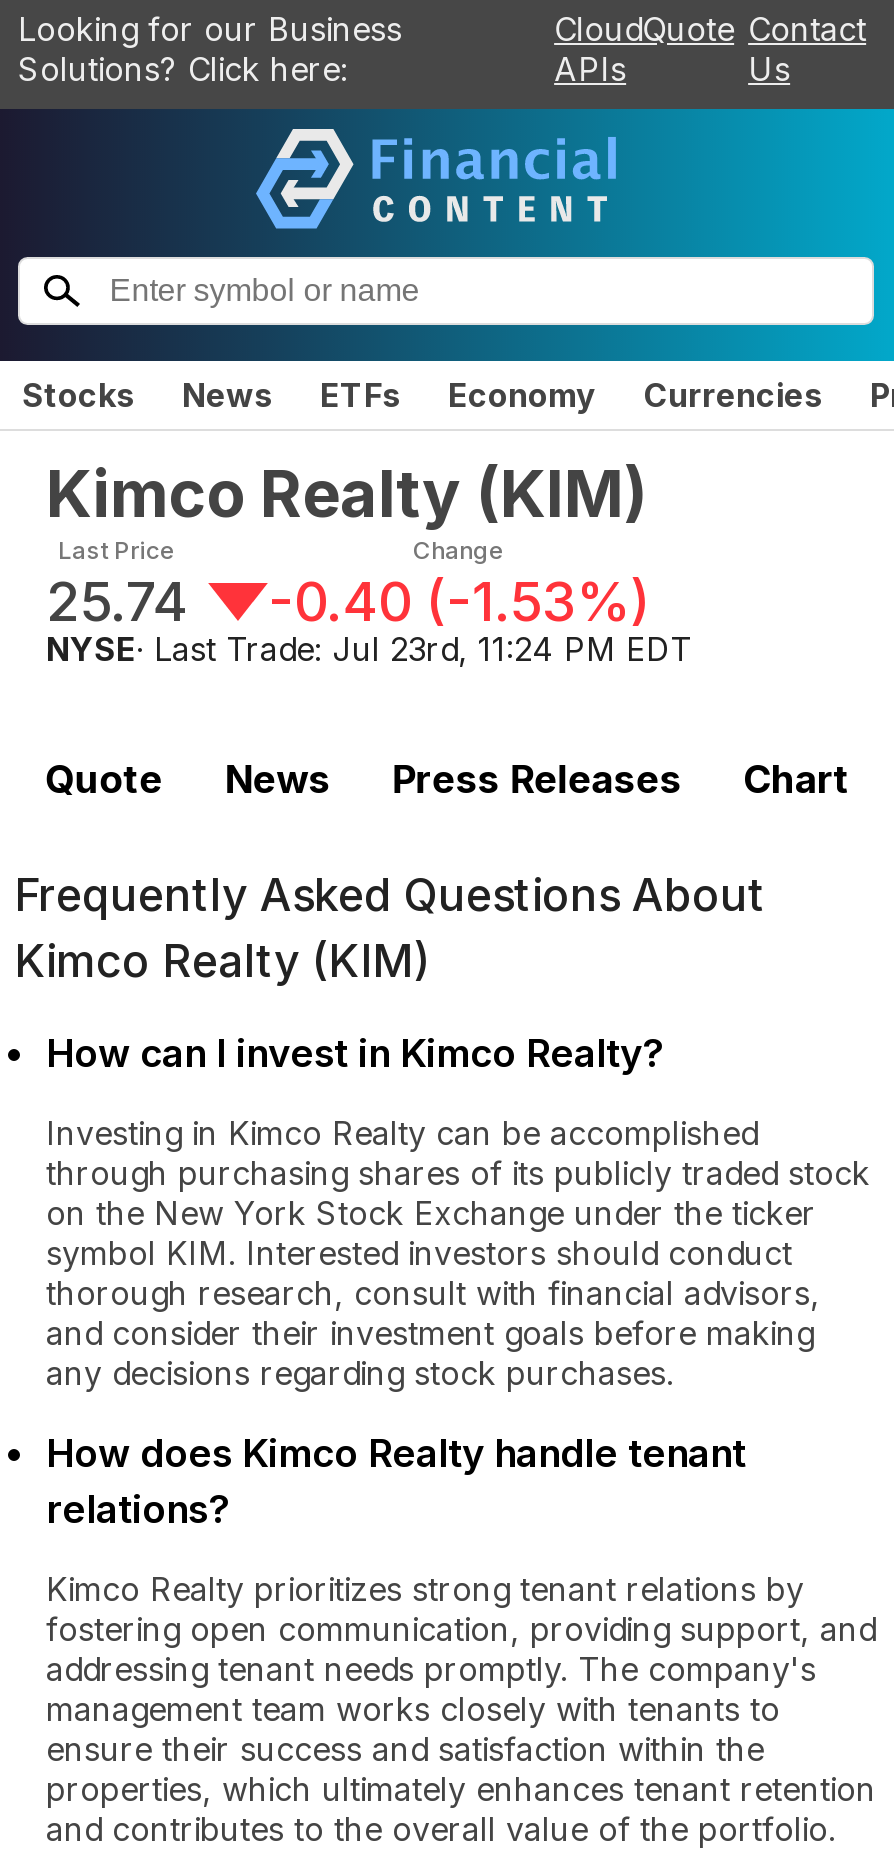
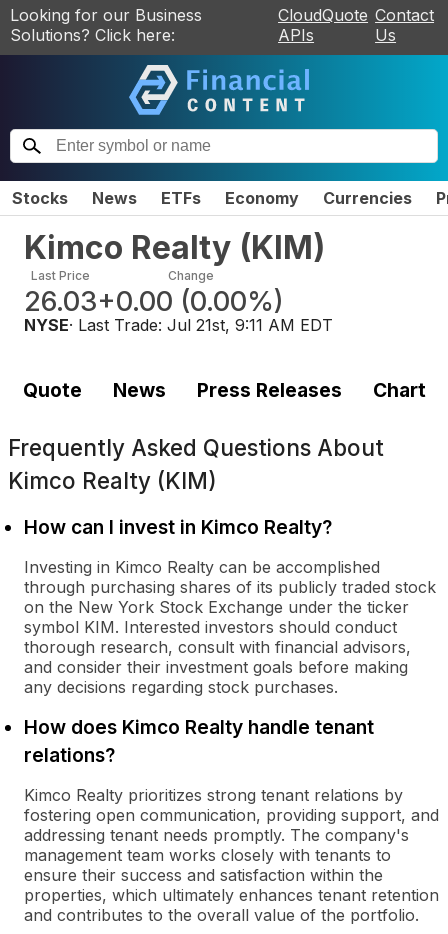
- 25.74
+ 26.03

- -0.40 (-1.53%)
+ +0.00 (0.00%)

- NYSE · Last Trade: Jul 23rd, 11:24 PM EDT
+ NYSE · Last Trade: Jul 21st, 9:11 AM EDT
